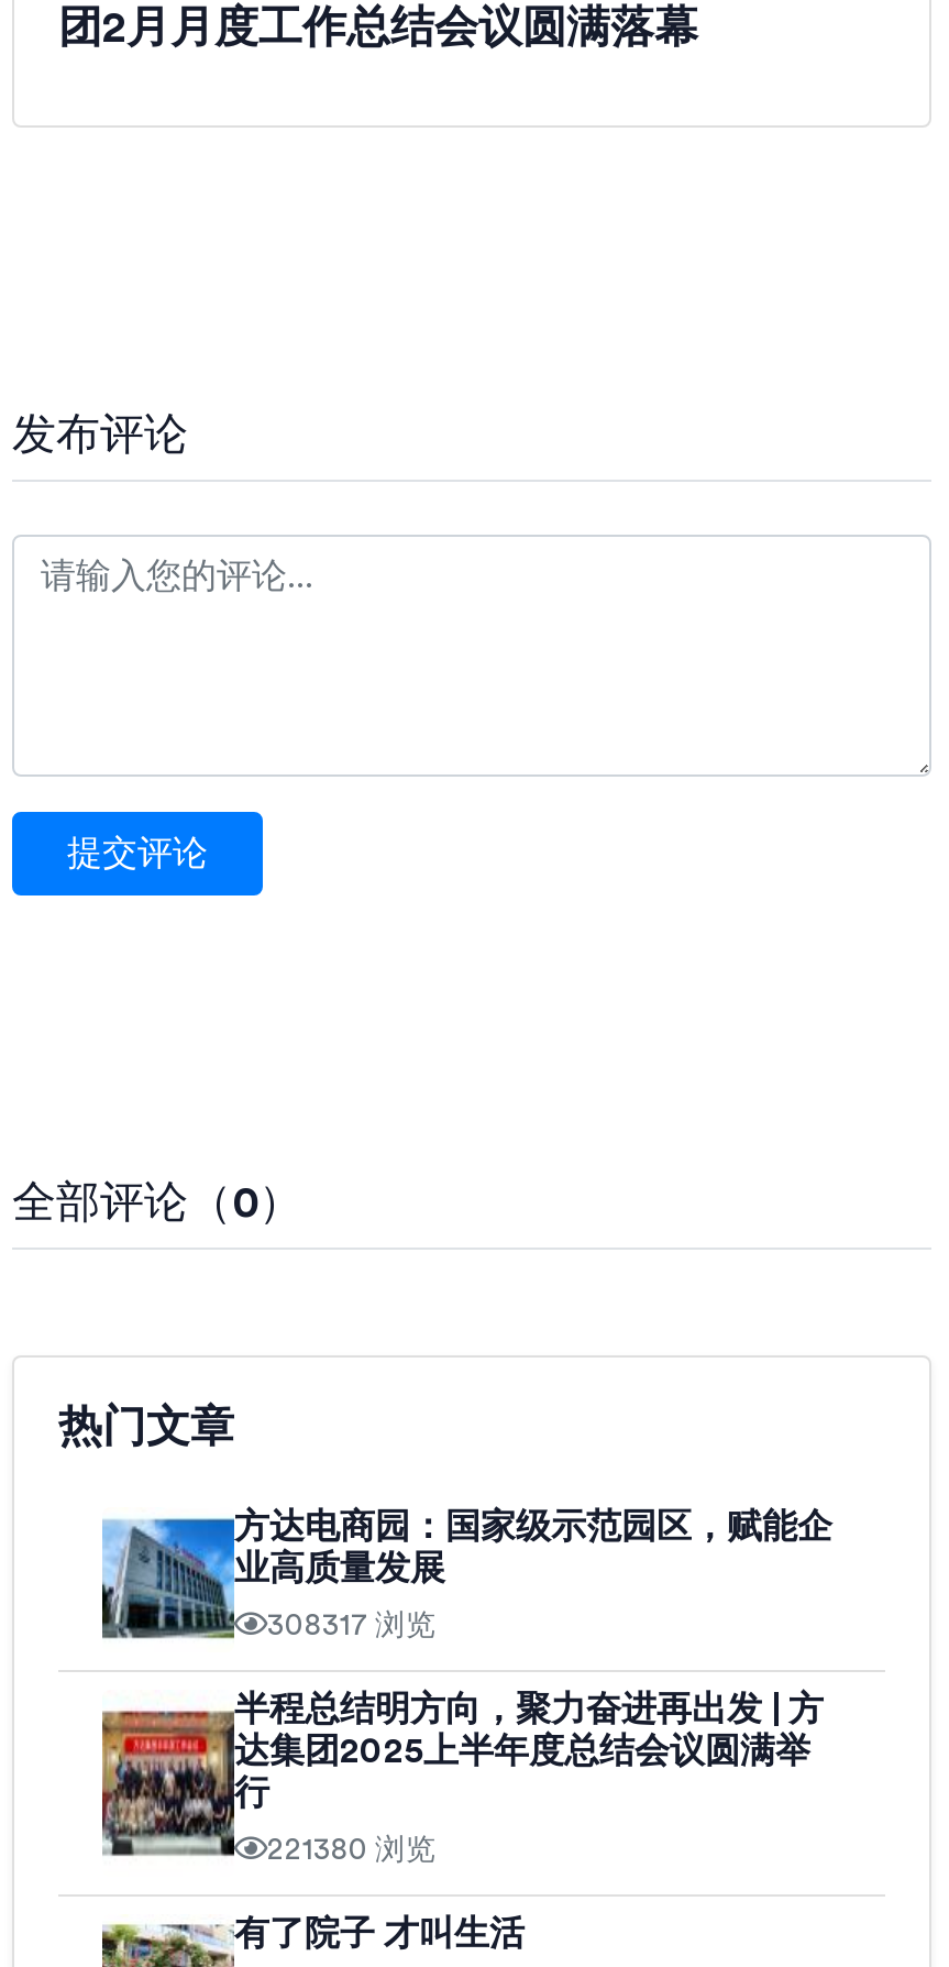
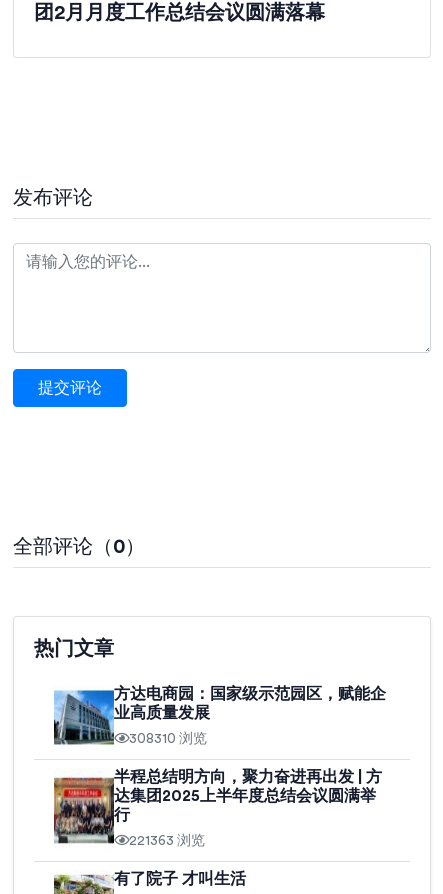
- 308317 浏览
+ 308310 浏览

- 221380 浏览
+ 221363 浏览
